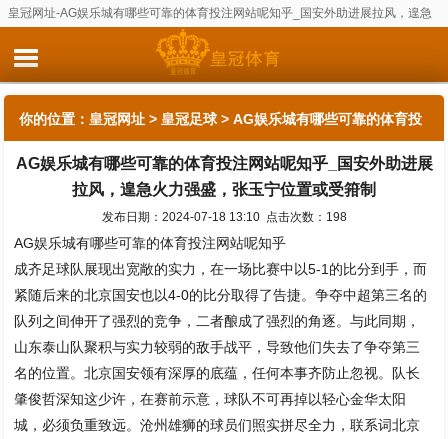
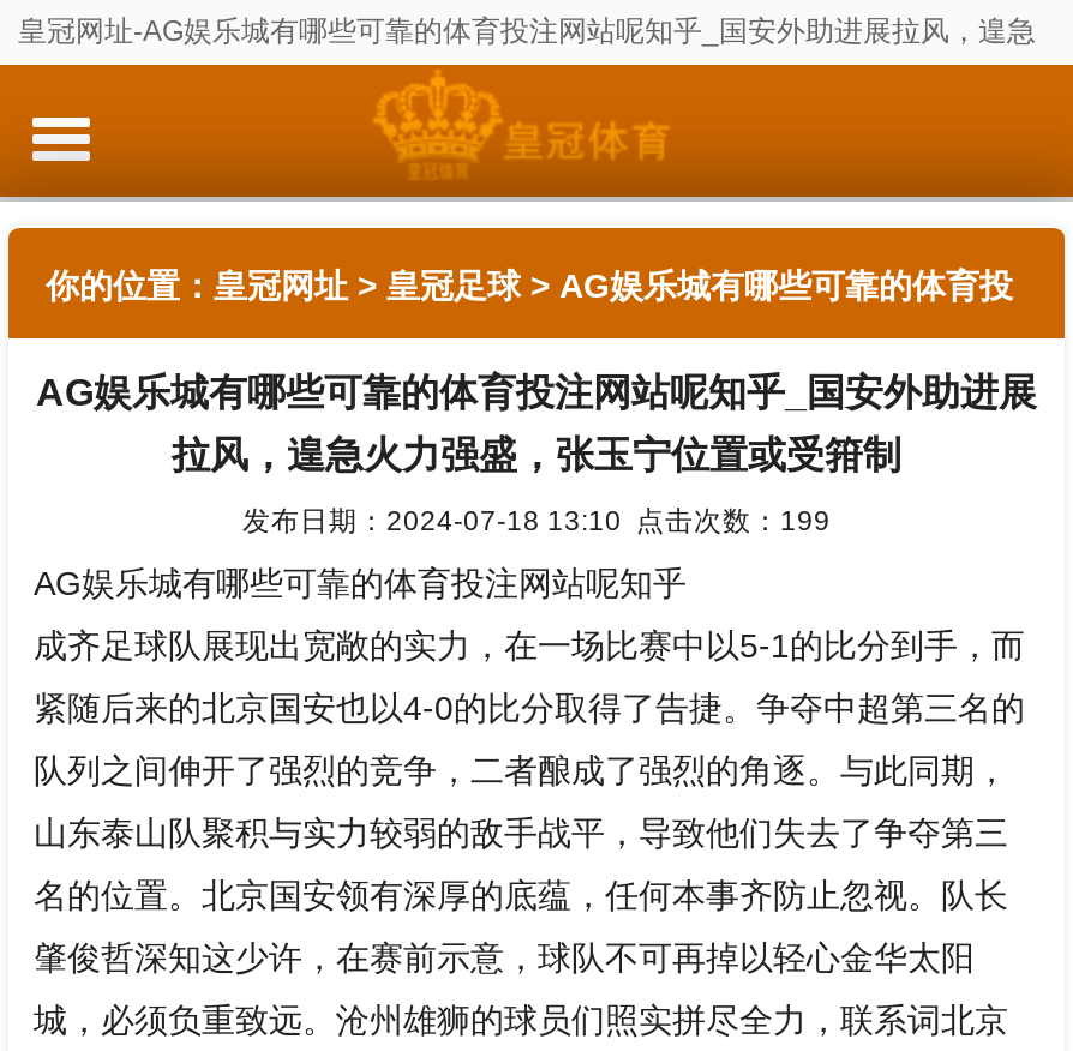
- 发布日期：2024-07-18 13:10 点击次数：198
+ 发布日期：2024-07-18 13:10 点击次数：199
